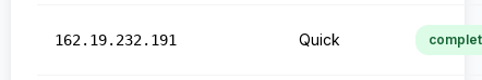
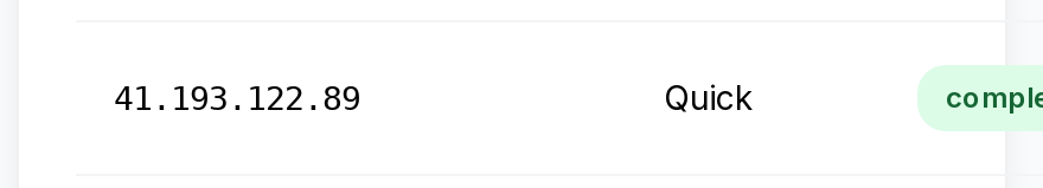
- 162.19.232.191
+ 41.193.122.89
